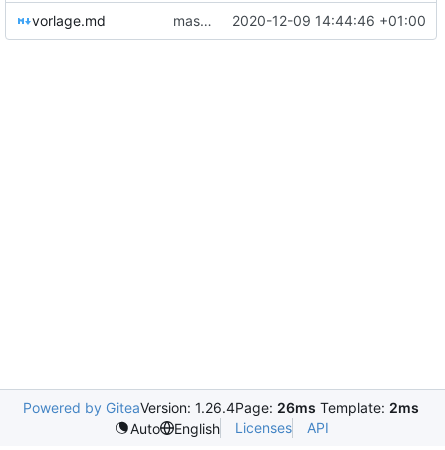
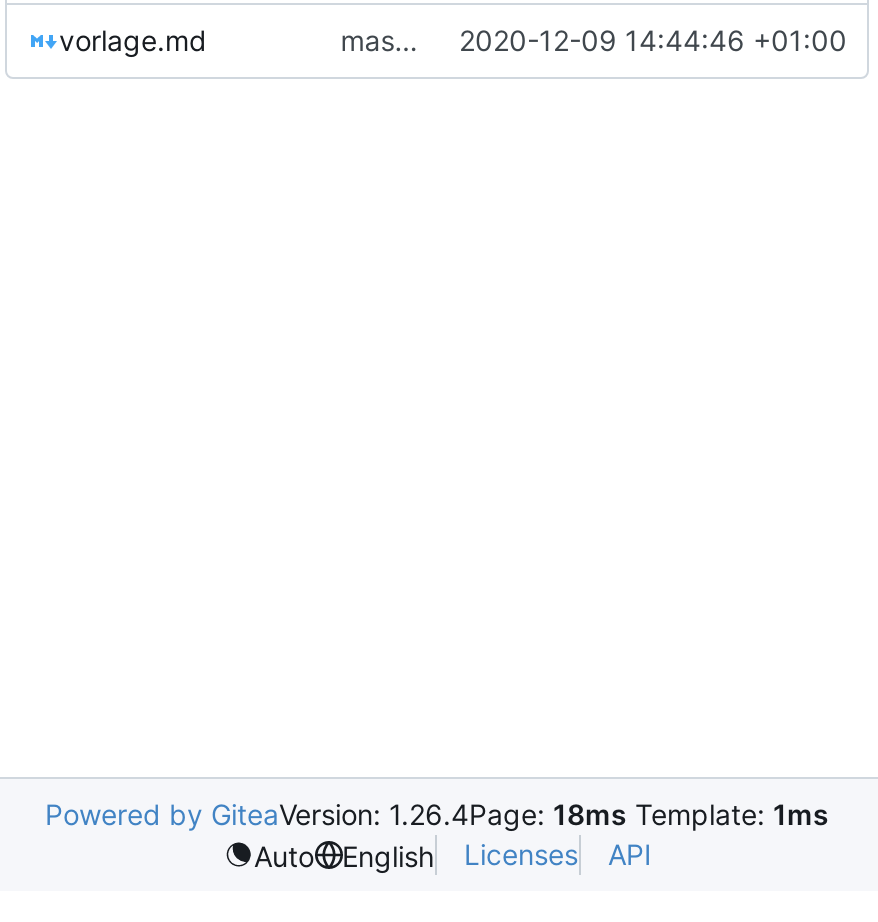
- Powered by GiteaVersion: 1.26.4Page: 26ms Template: 2ms
+ Powered by GiteaVersion: 1.26.4Page: 18ms Template: 1ms
